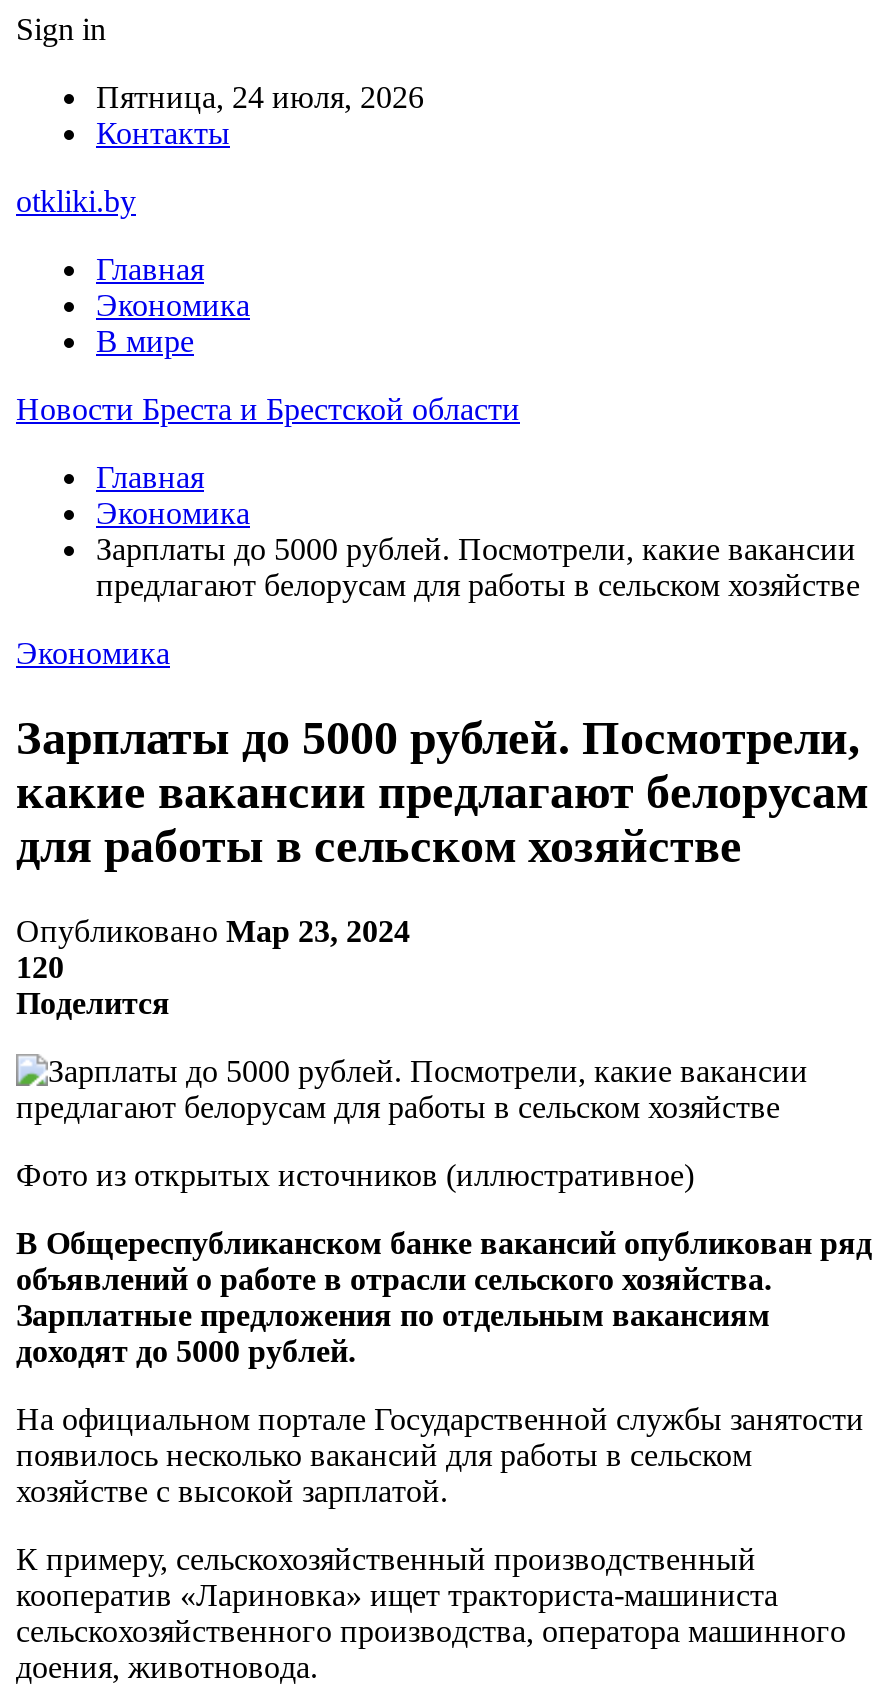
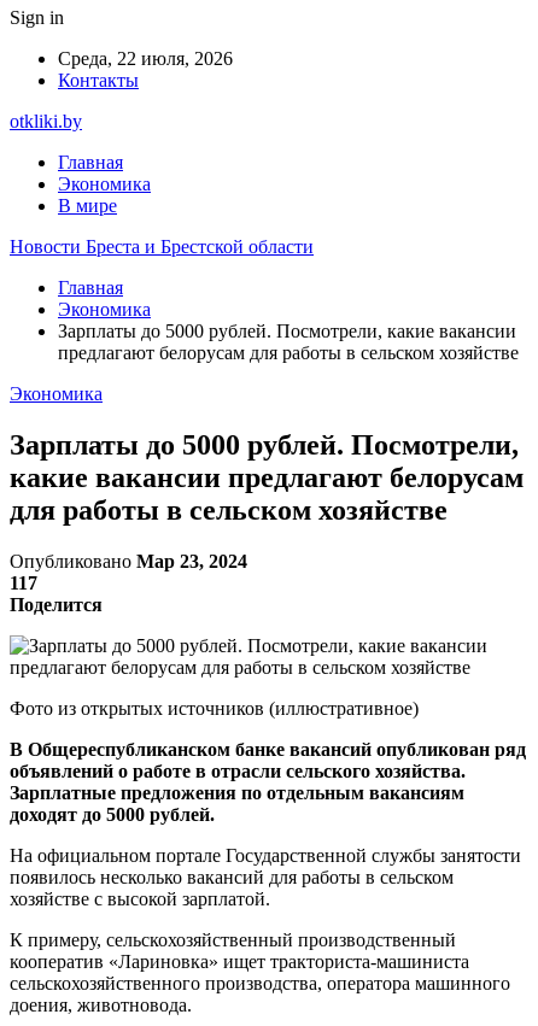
- Пятница, 24 июля, 2026
+ Среда, 22 июля, 2026

- 120
+ 117
